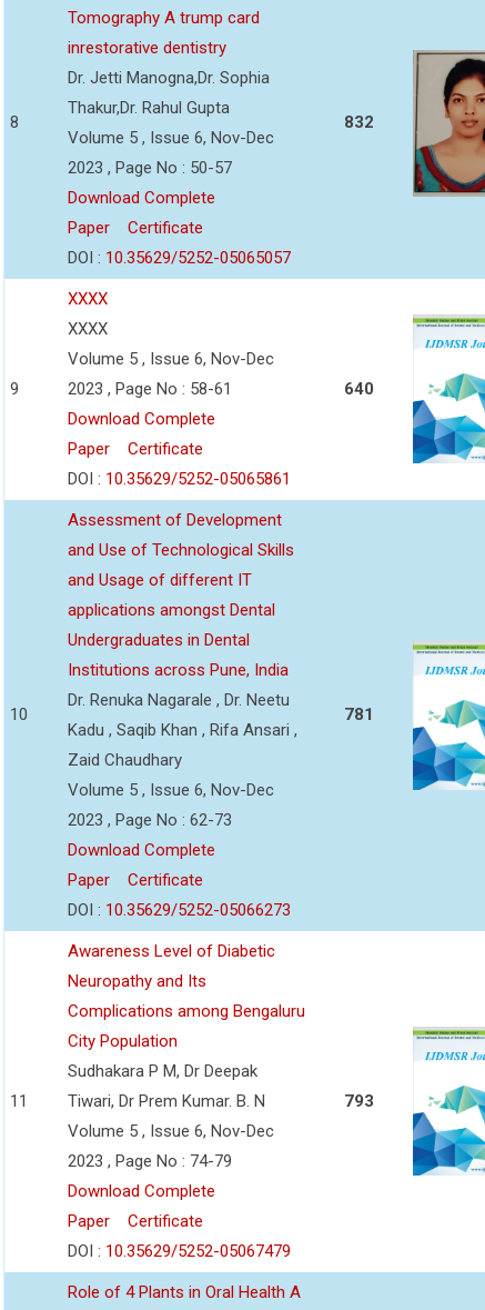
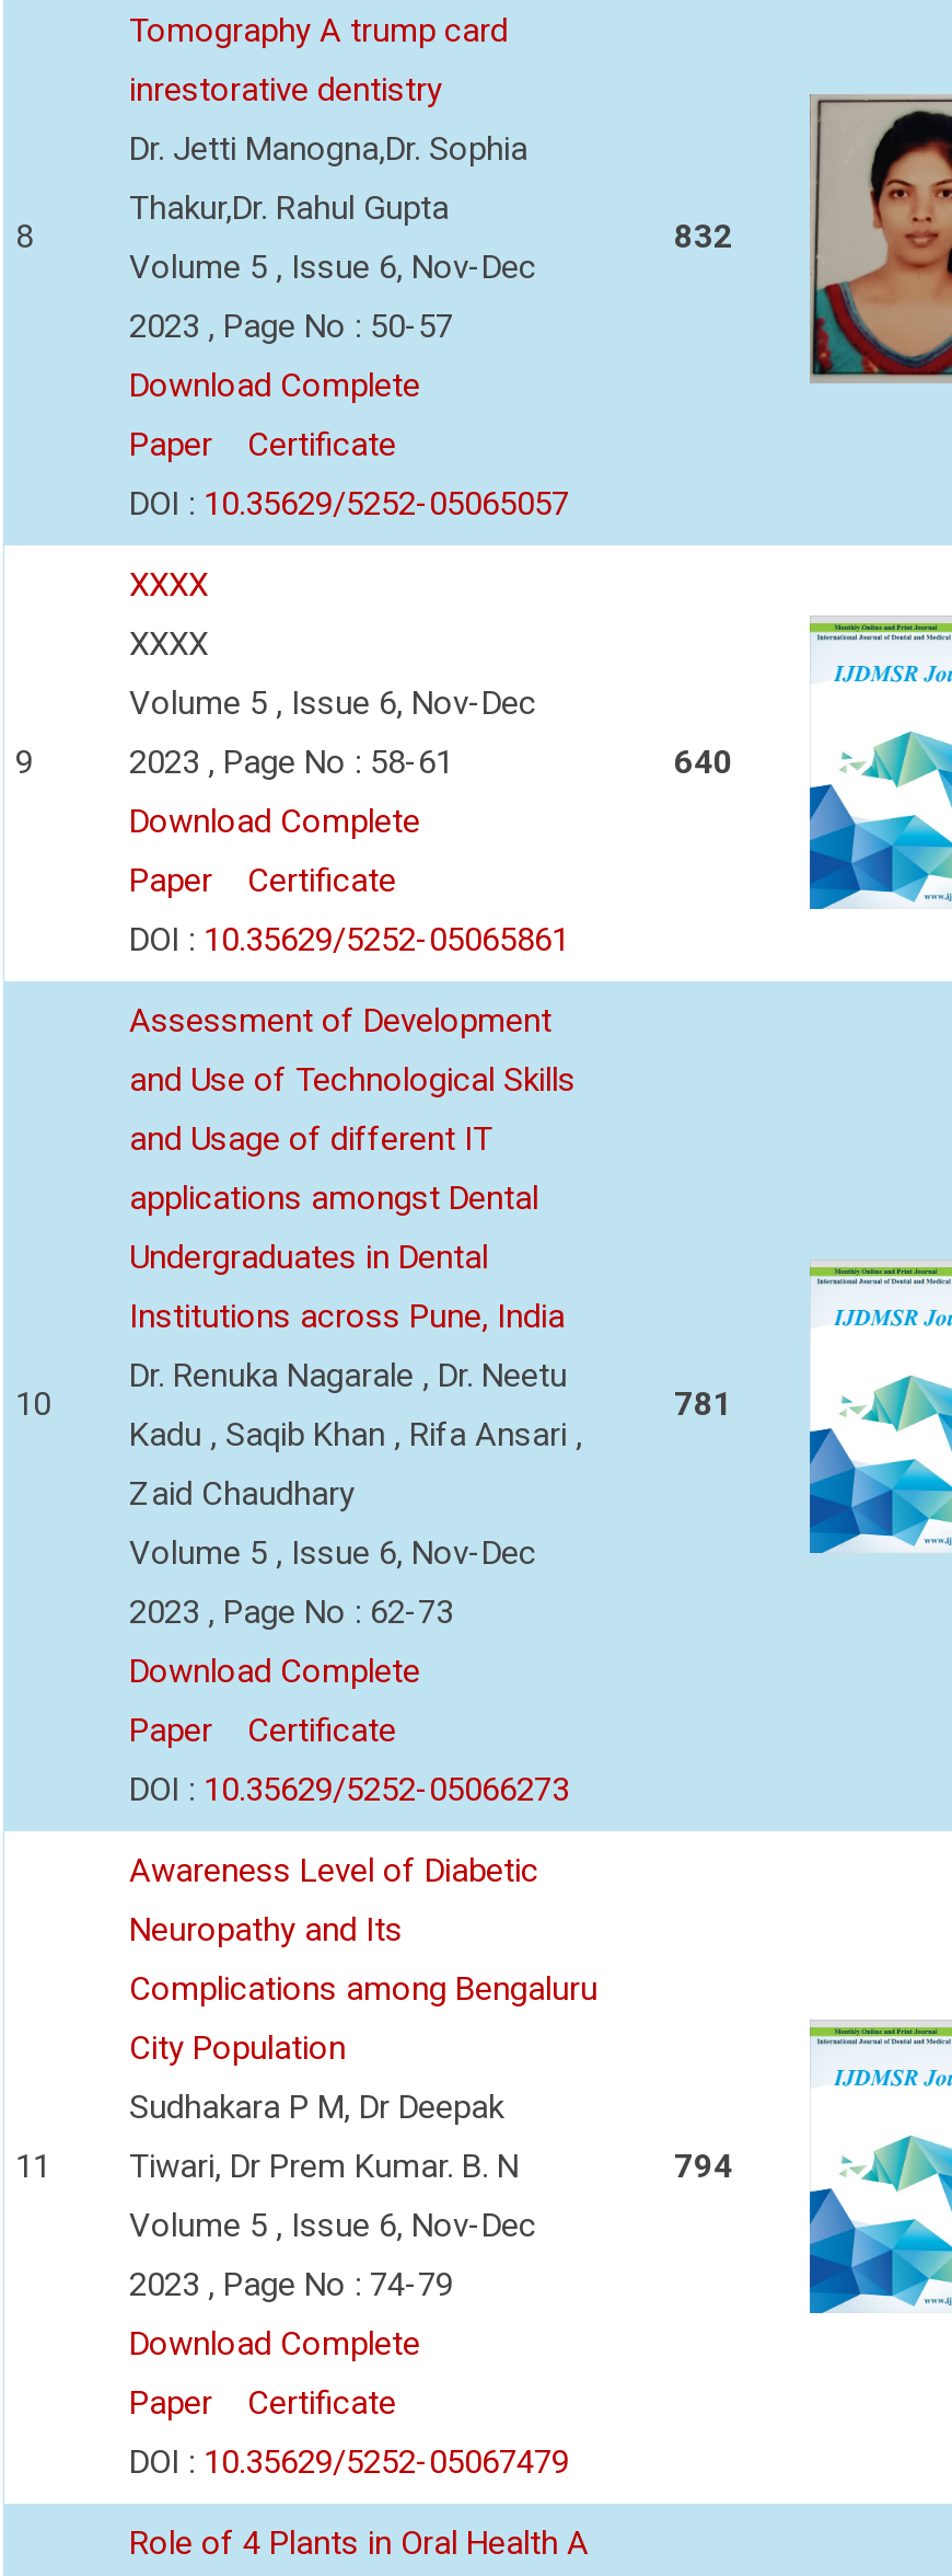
- 793
+ 794
